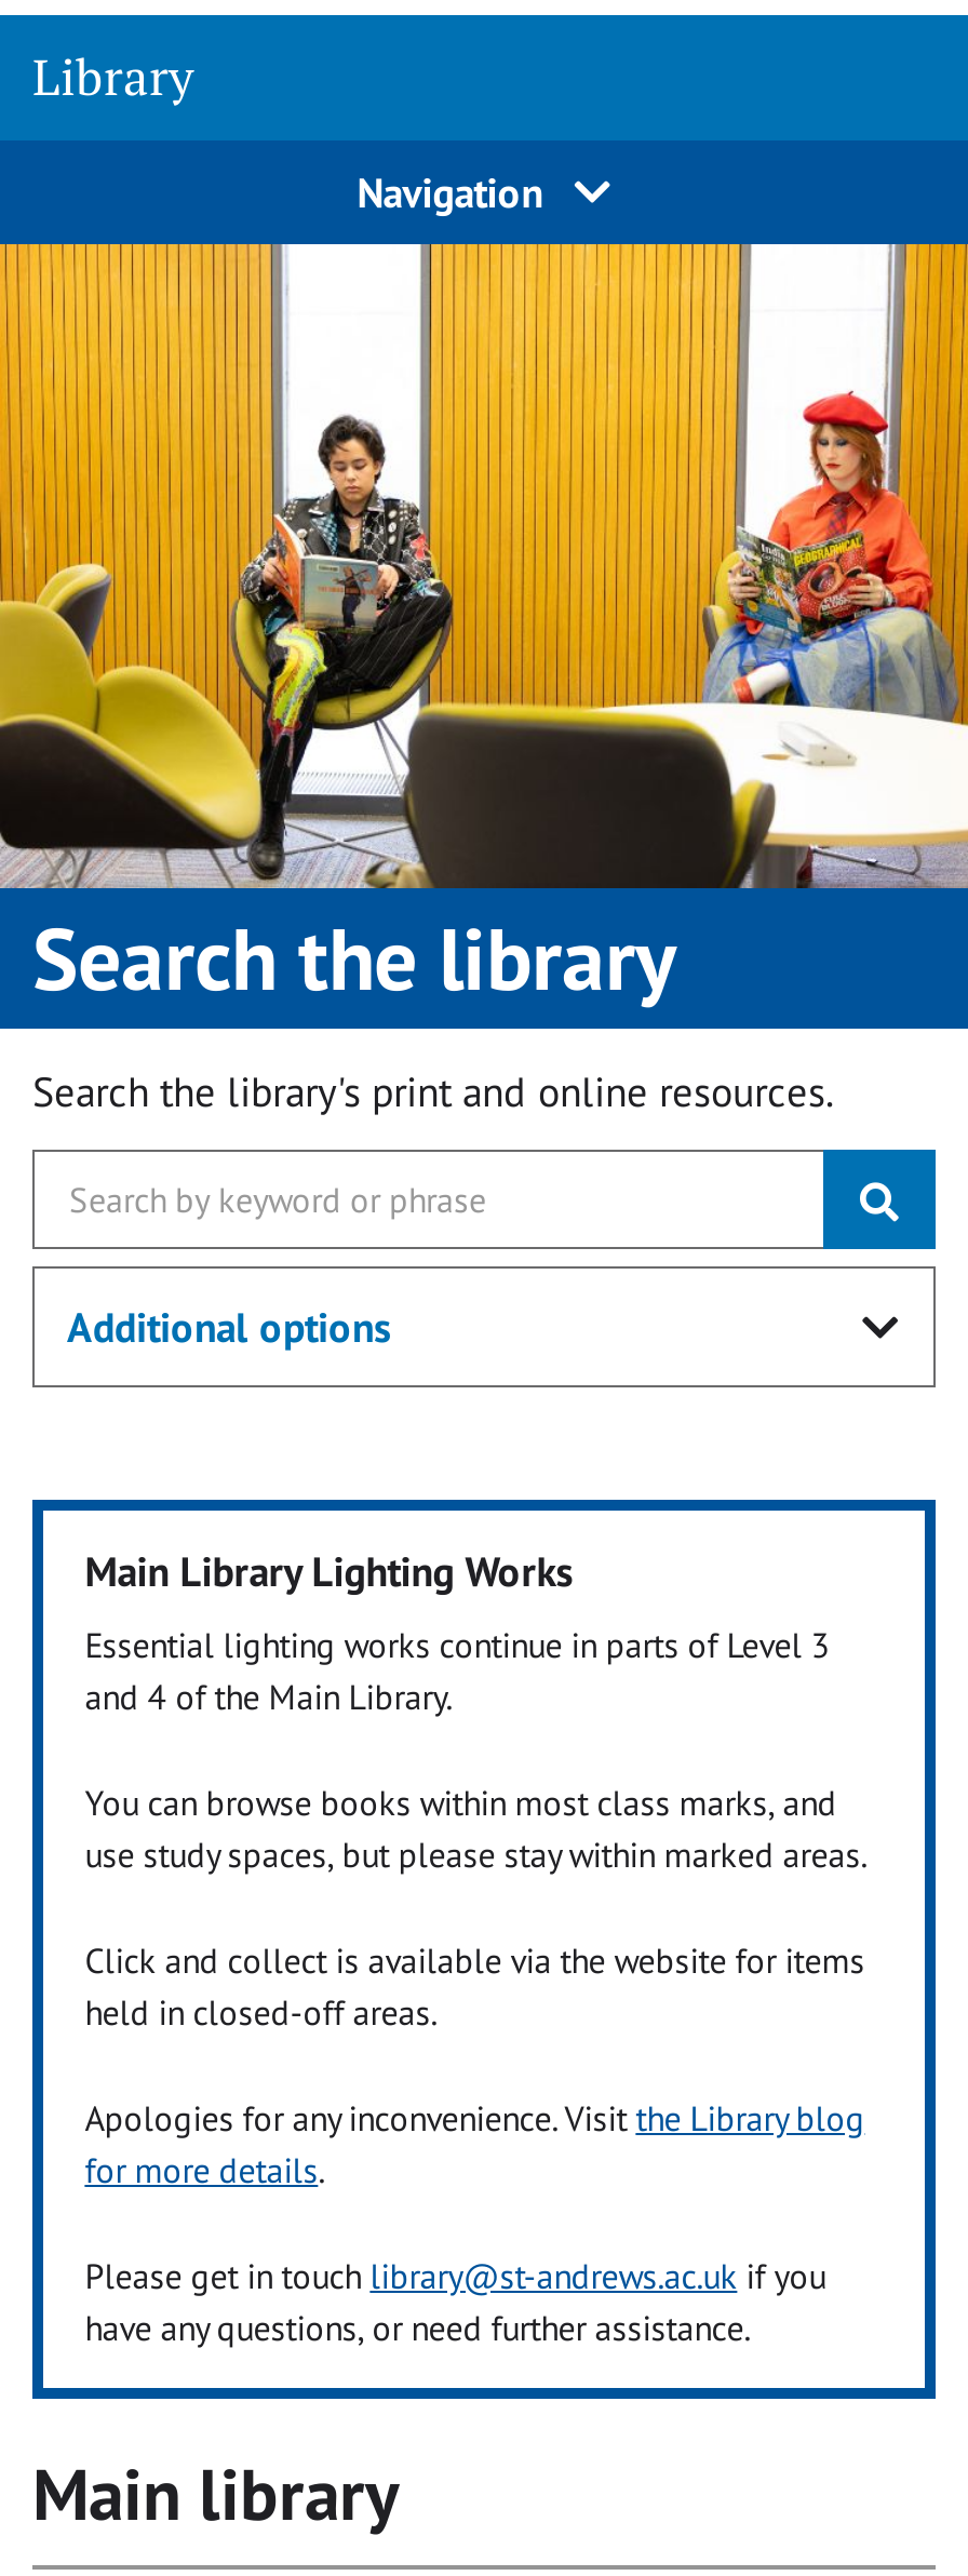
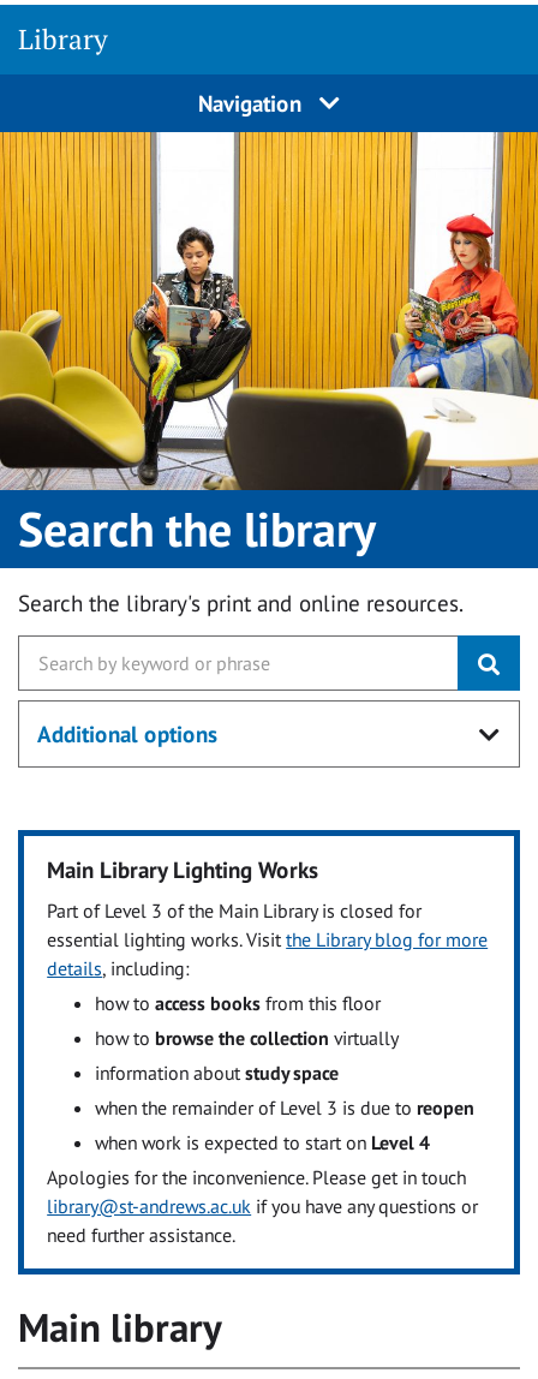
- Essential lighting works continue in parts of Level 3
- and 4 of the Main Library.
- You can browse books within most class marks, and
- use study spaces, but please stay within marked areas.
- Click and collect is available via the website for items
- held in closed-off areas.
- Apologies for any inconvenience. Visit the Library blog
- for more details.
- Please get in touch library@st-andrews.ac.uk if you
- have any questions, or need further assistance.
+ Part of Level 3 of the Main Library is closed for
+ essential lighting works. Visit the Library blog for more
+ details, including:
+ how to access books from this floor
+ how to browse the collection virtually
+ information about study space
+ when the remainder of Level 3 is due to reopen
+ when work is expected to start on Level 4
+ Apologies for the inconvenience. Please get in touch
+ library@st-andrews.ac.uk if you have any questions or
+ need further assistance.
